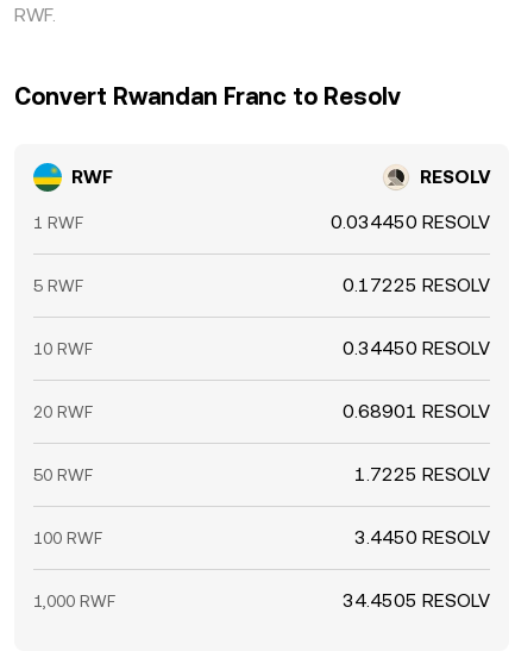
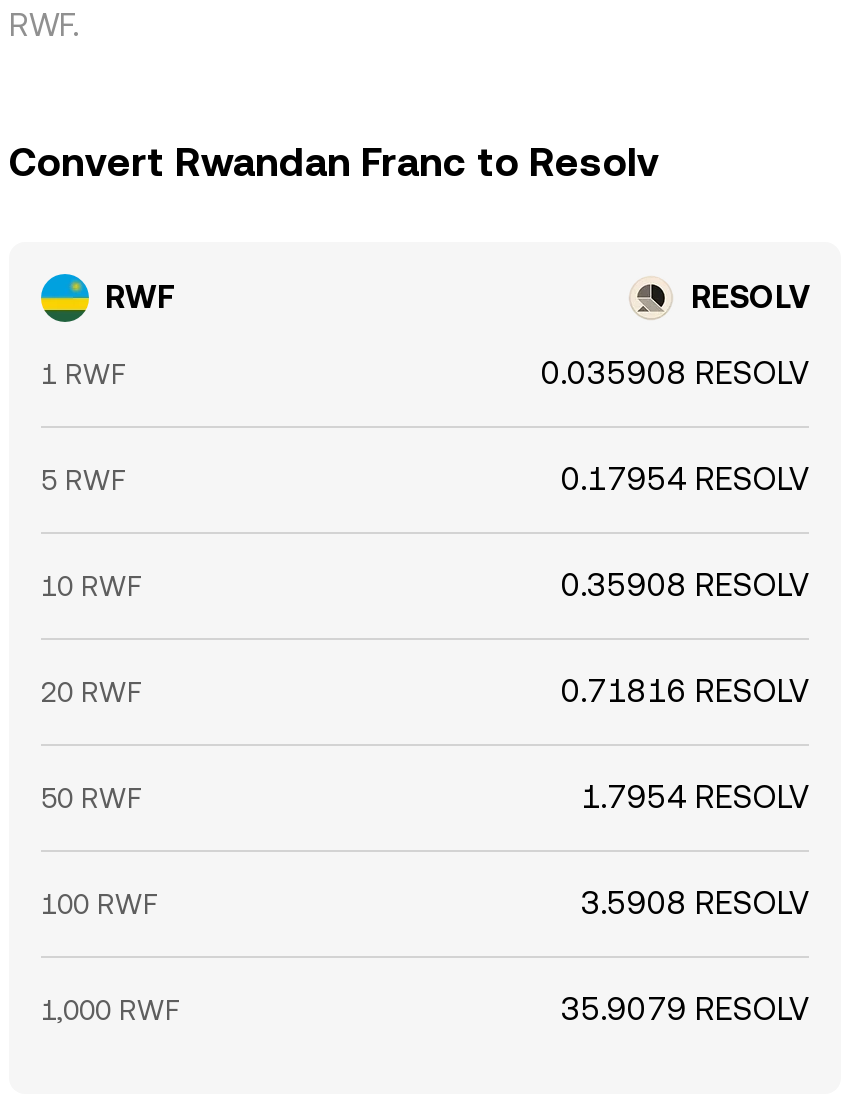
- 0.034450 RESOLV
+ 0.035908 RESOLV

- 0.17225 RESOLV
+ 0.17954 RESOLV

- 0.34450 RESOLV
+ 0.35908 RESOLV

- 0.68901 RESOLV
+ 0.71816 RESOLV

- 1.7225 RESOLV
+ 1.7954 RESOLV

- 3.4450 RESOLV
+ 3.5908 RESOLV

- 34.4505 RESOLV
+ 35.9079 RESOLV
